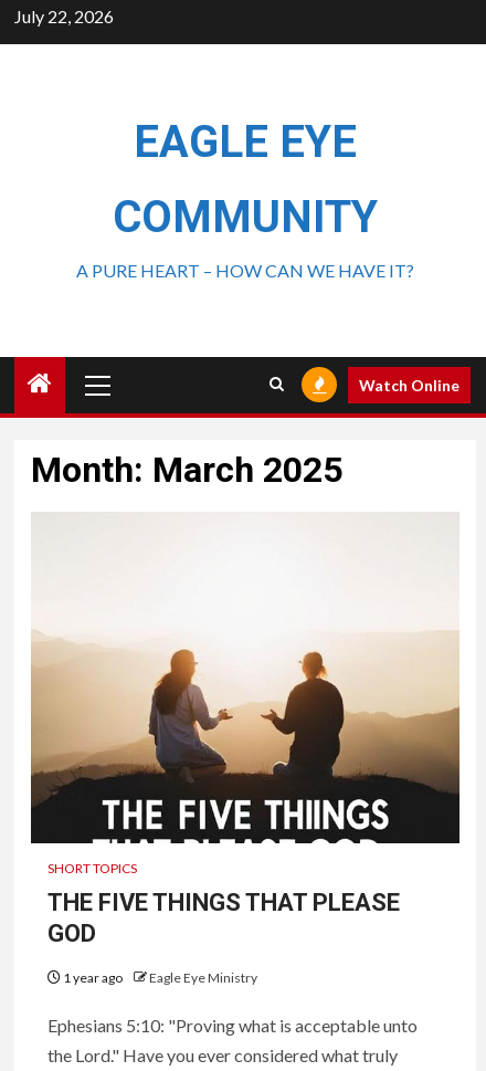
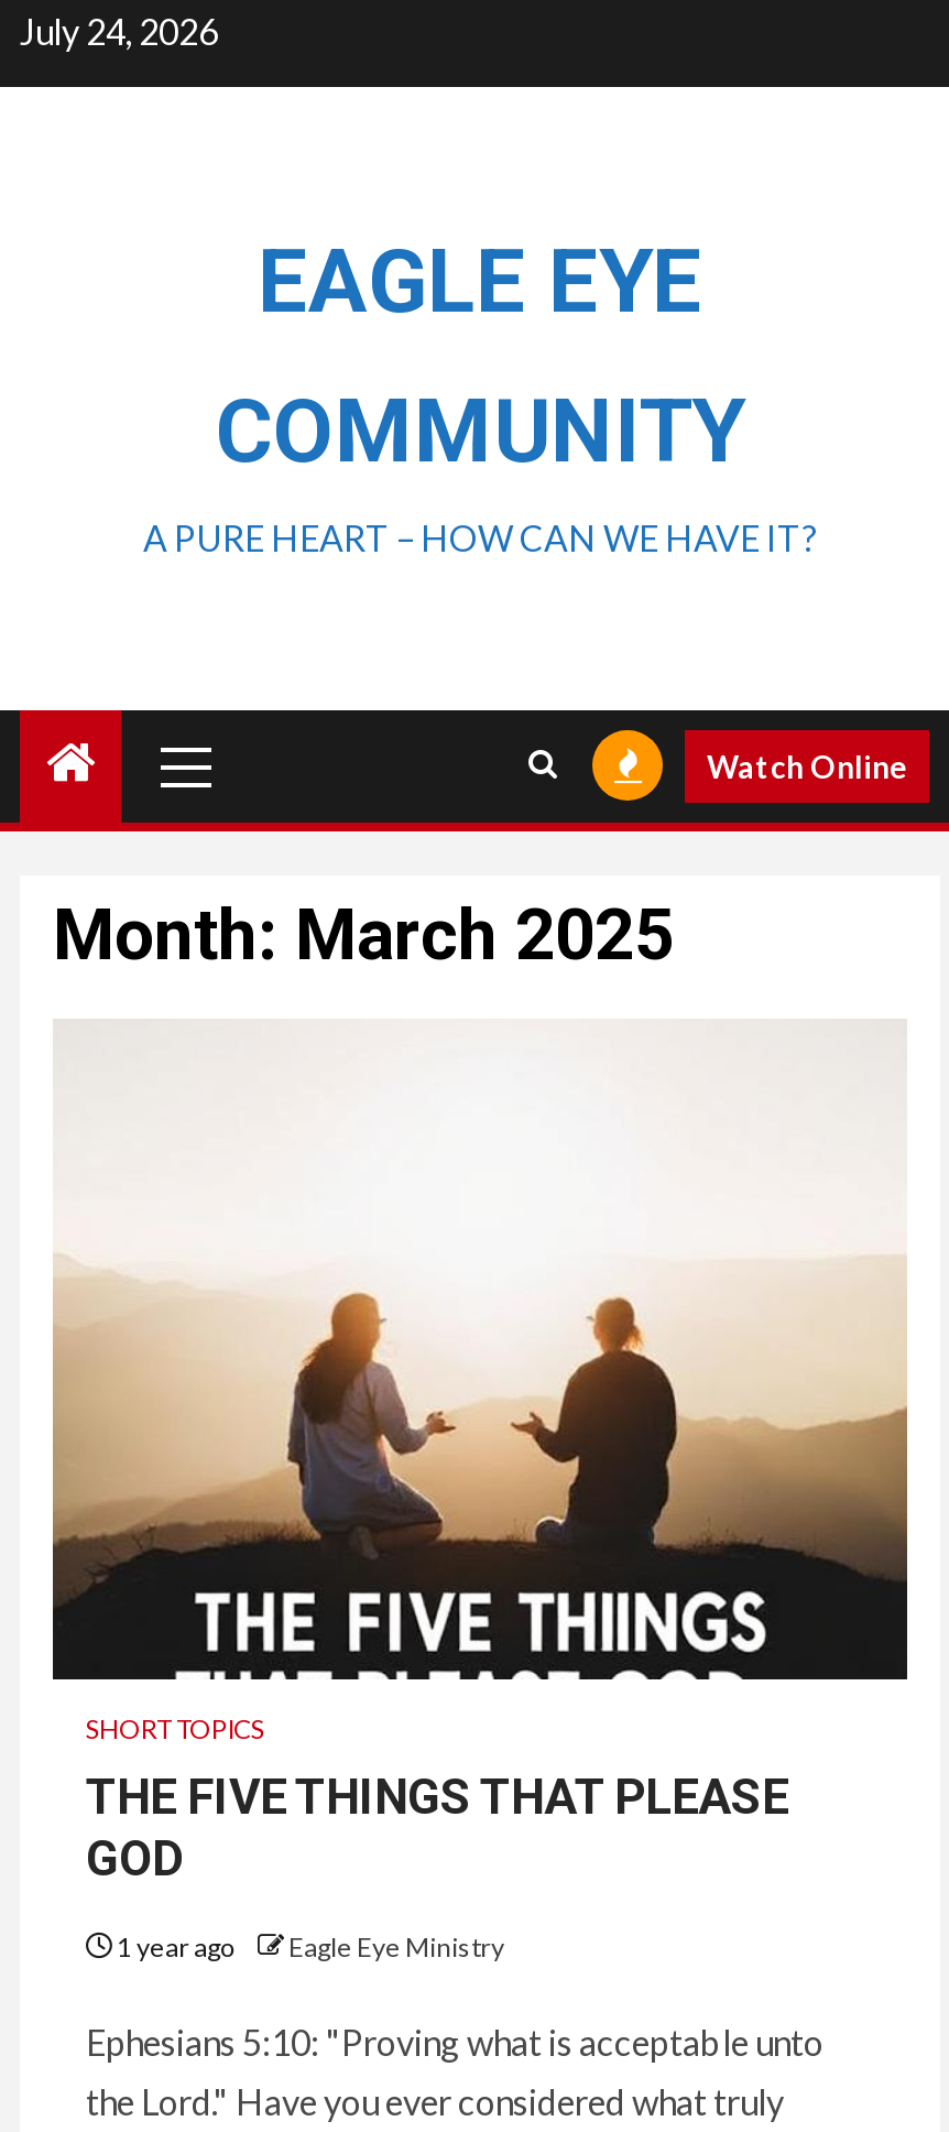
- July 22, 2026
+ July 24, 2026
